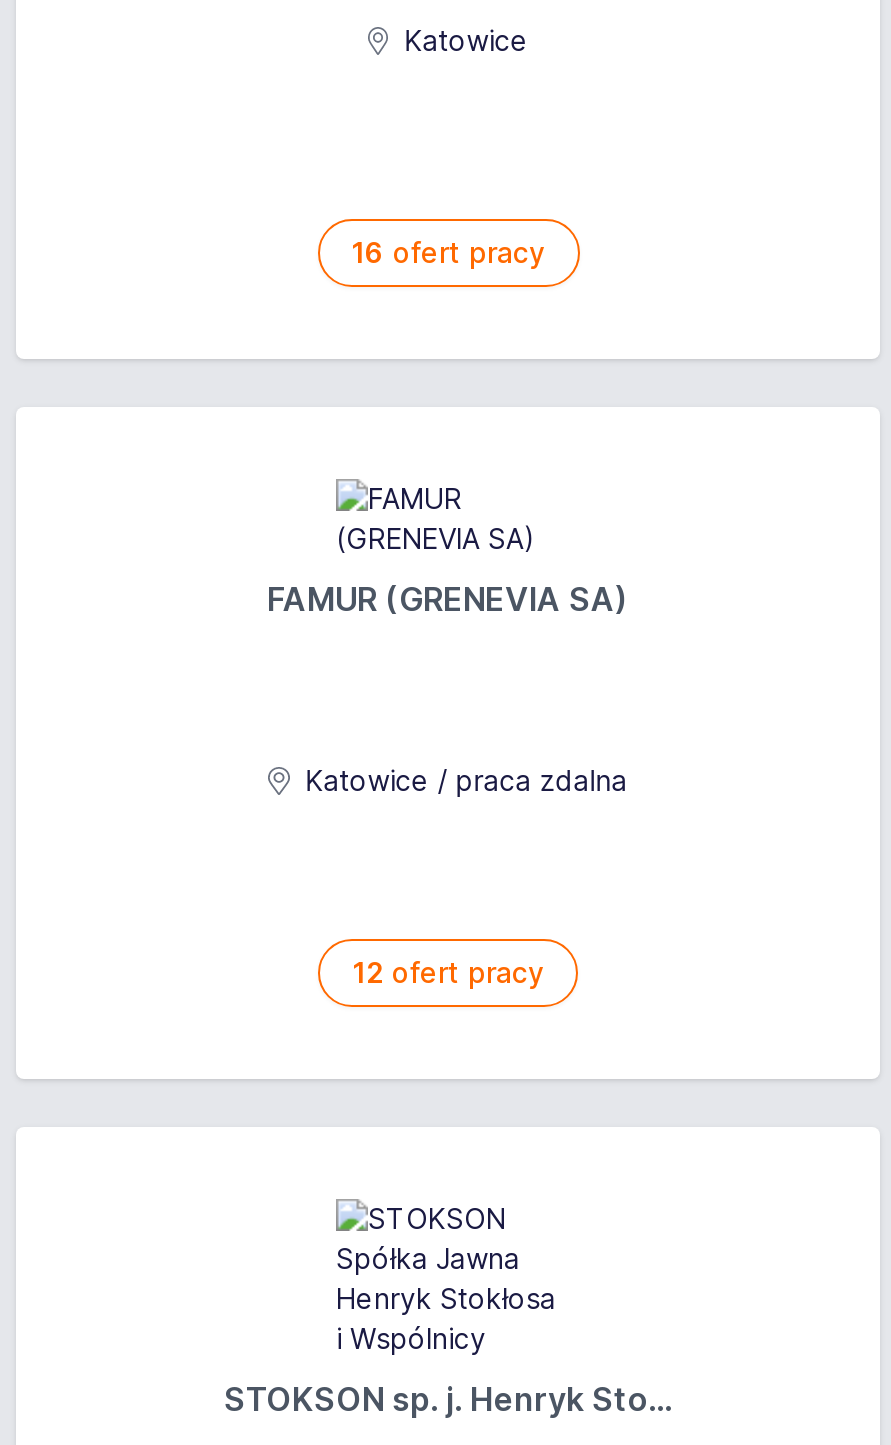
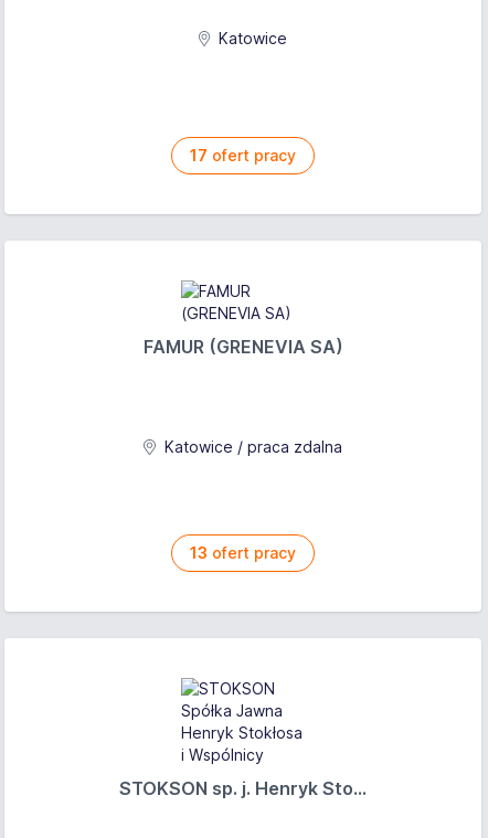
- 16 ofert pracy
+ 17 ofert pracy

- 12 ofert pracy
+ 13 ofert pracy
